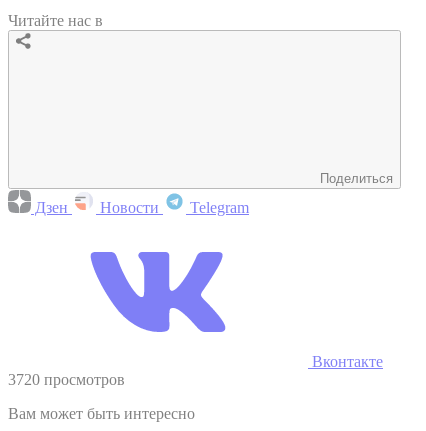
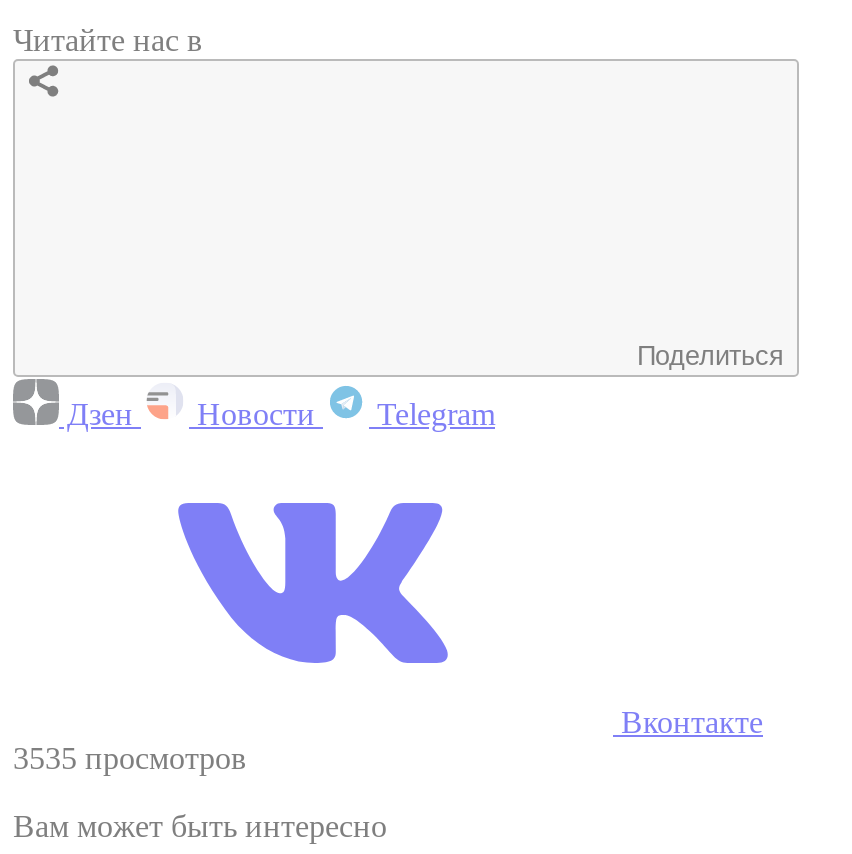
- 3720 просмотров
+ 3535 просмотров
